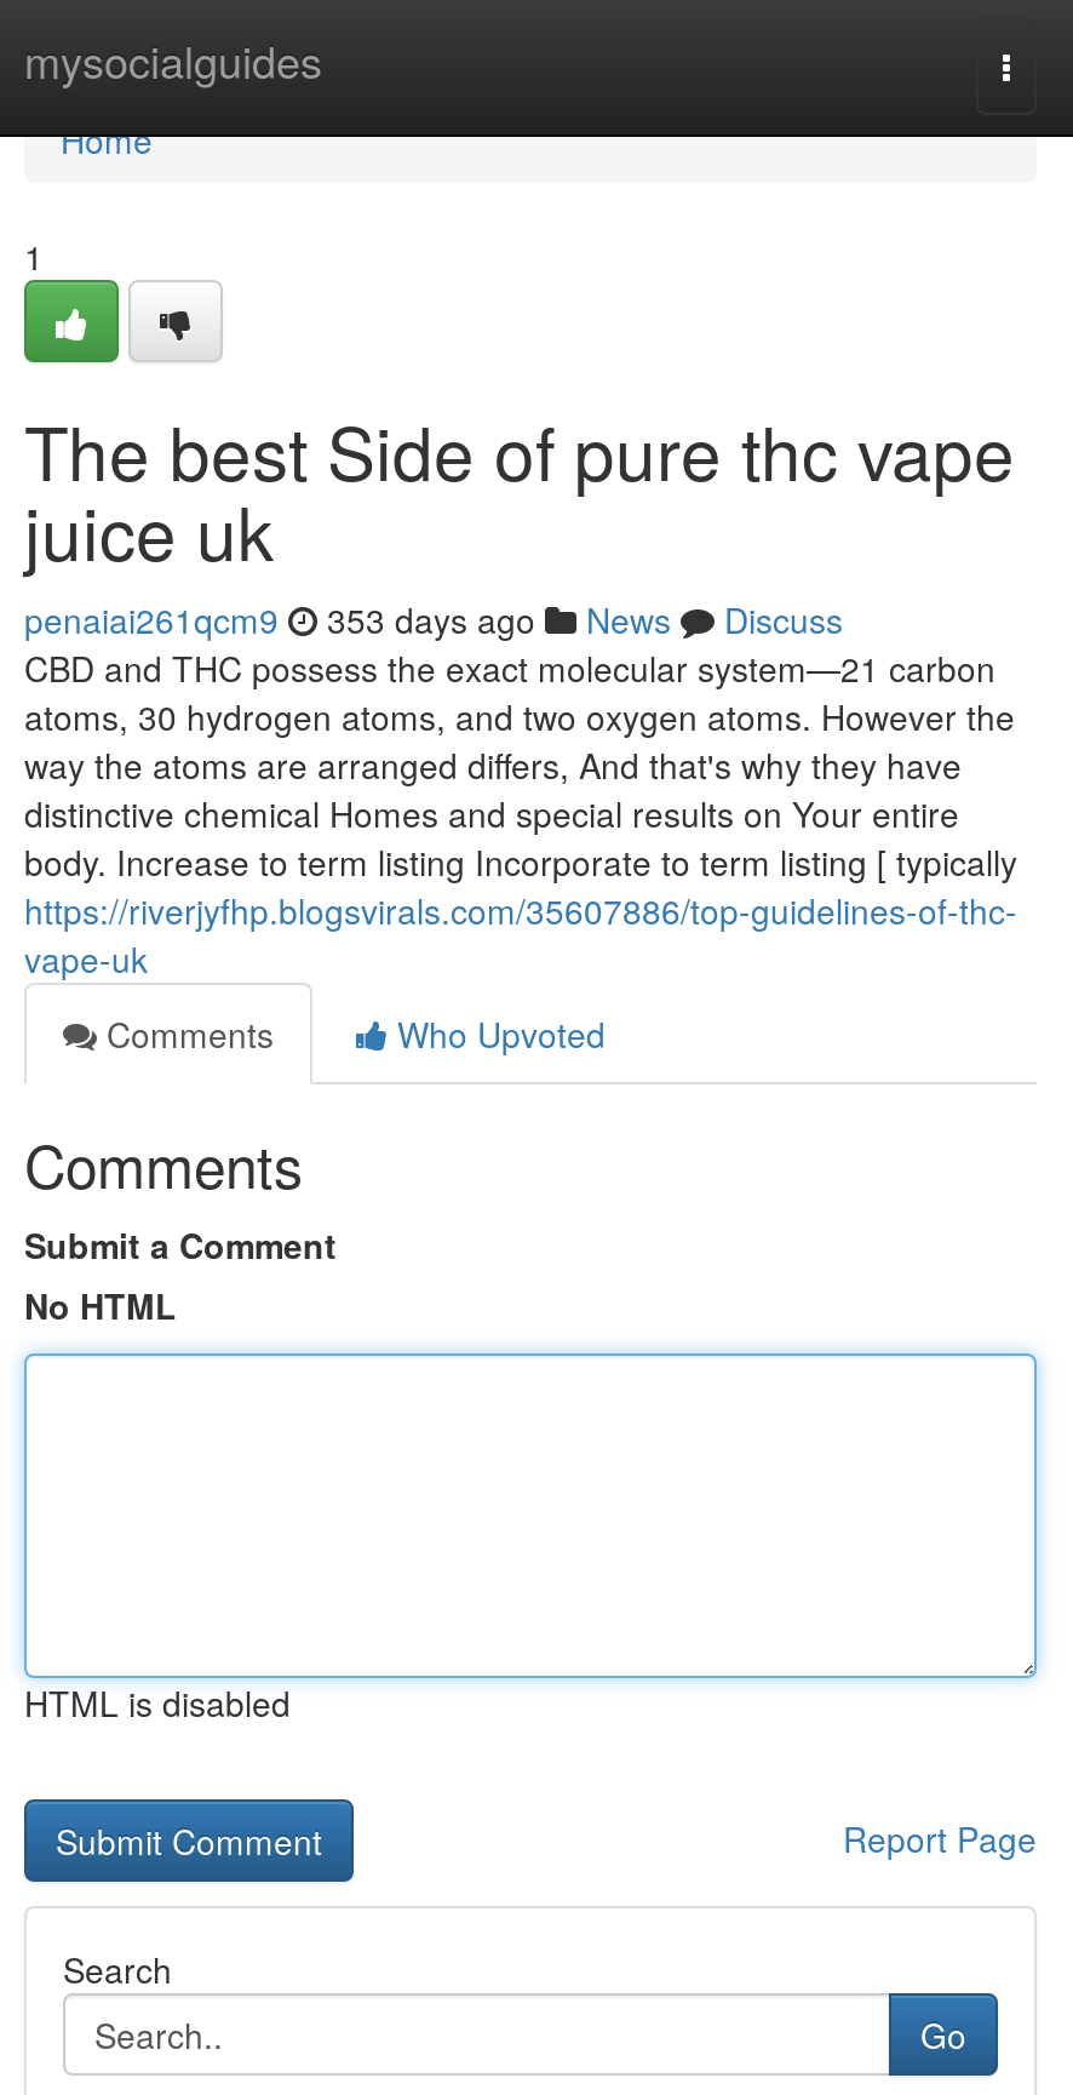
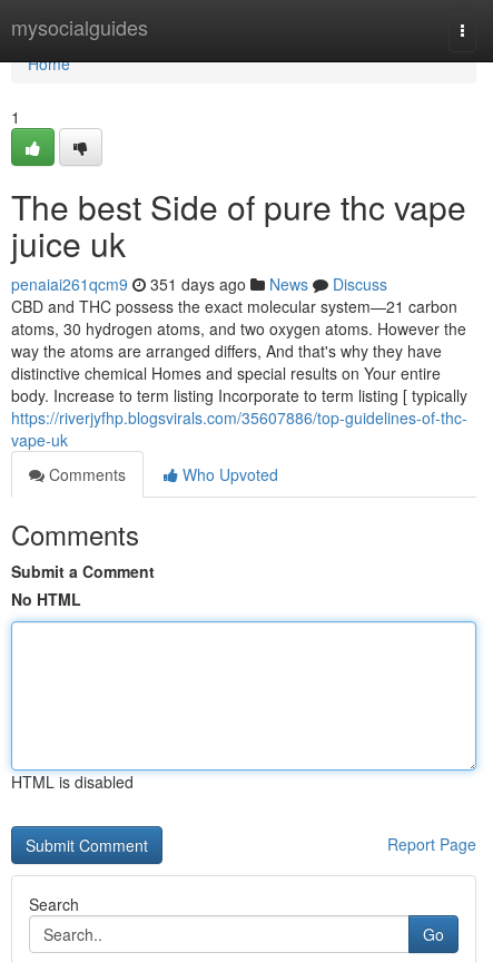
- penaiai261qcm9 353 days ago News Discuss
+ penaiai261qcm9 351 days ago News Discuss
